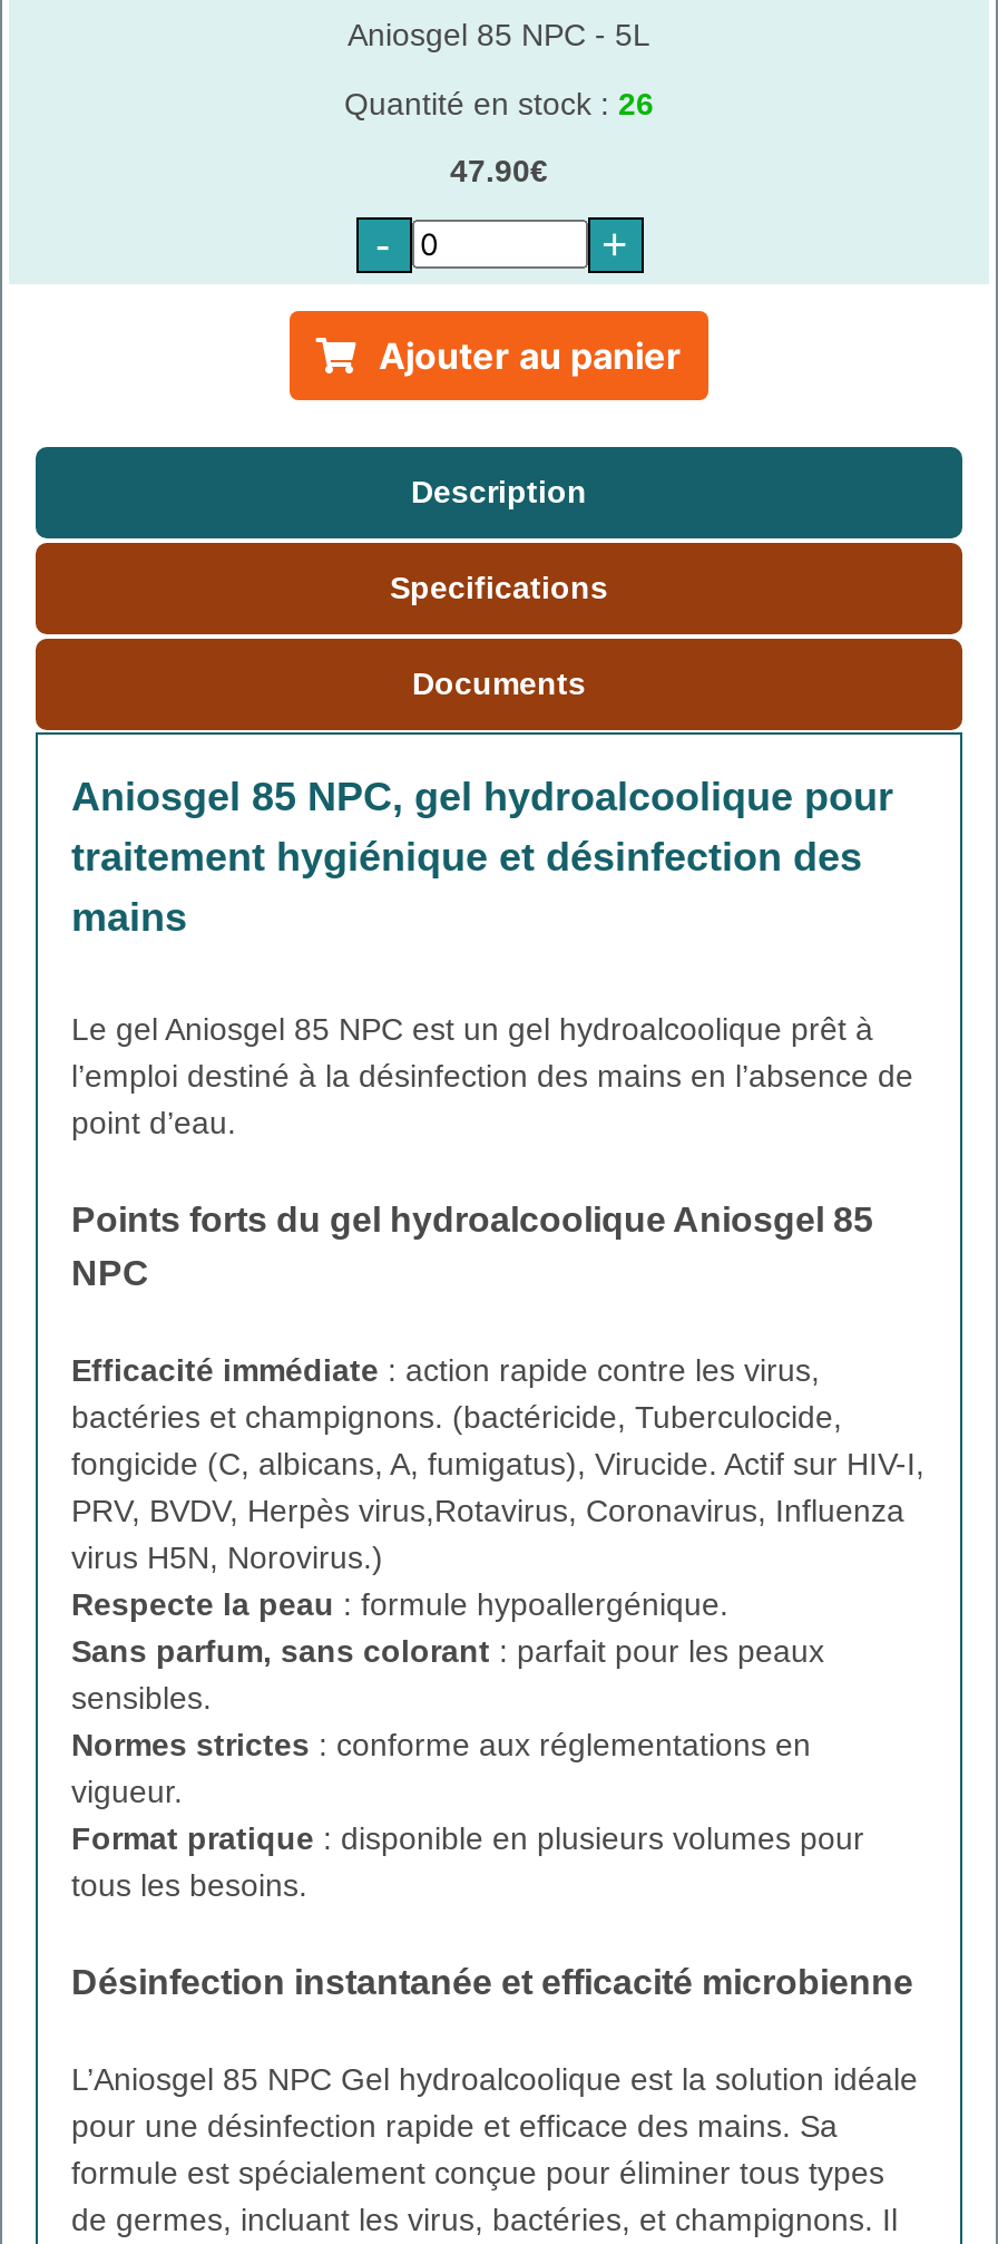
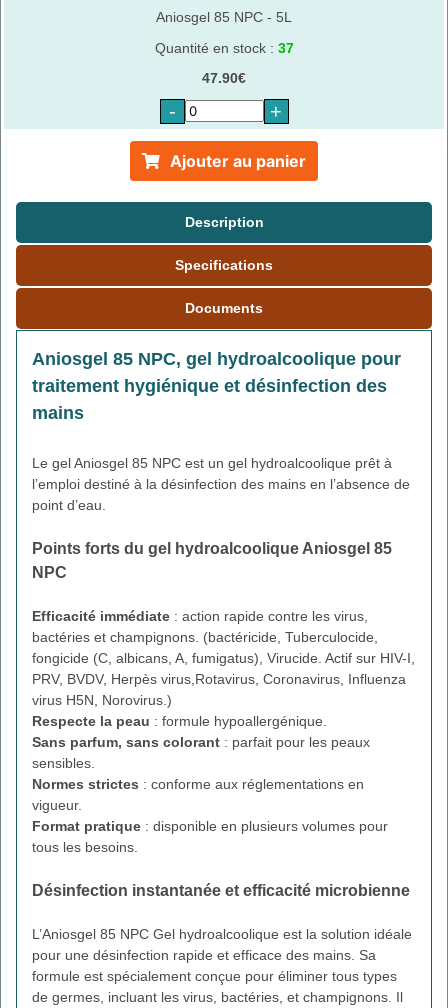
- Quantité en stock : 26
+ Quantité en stock : 37
